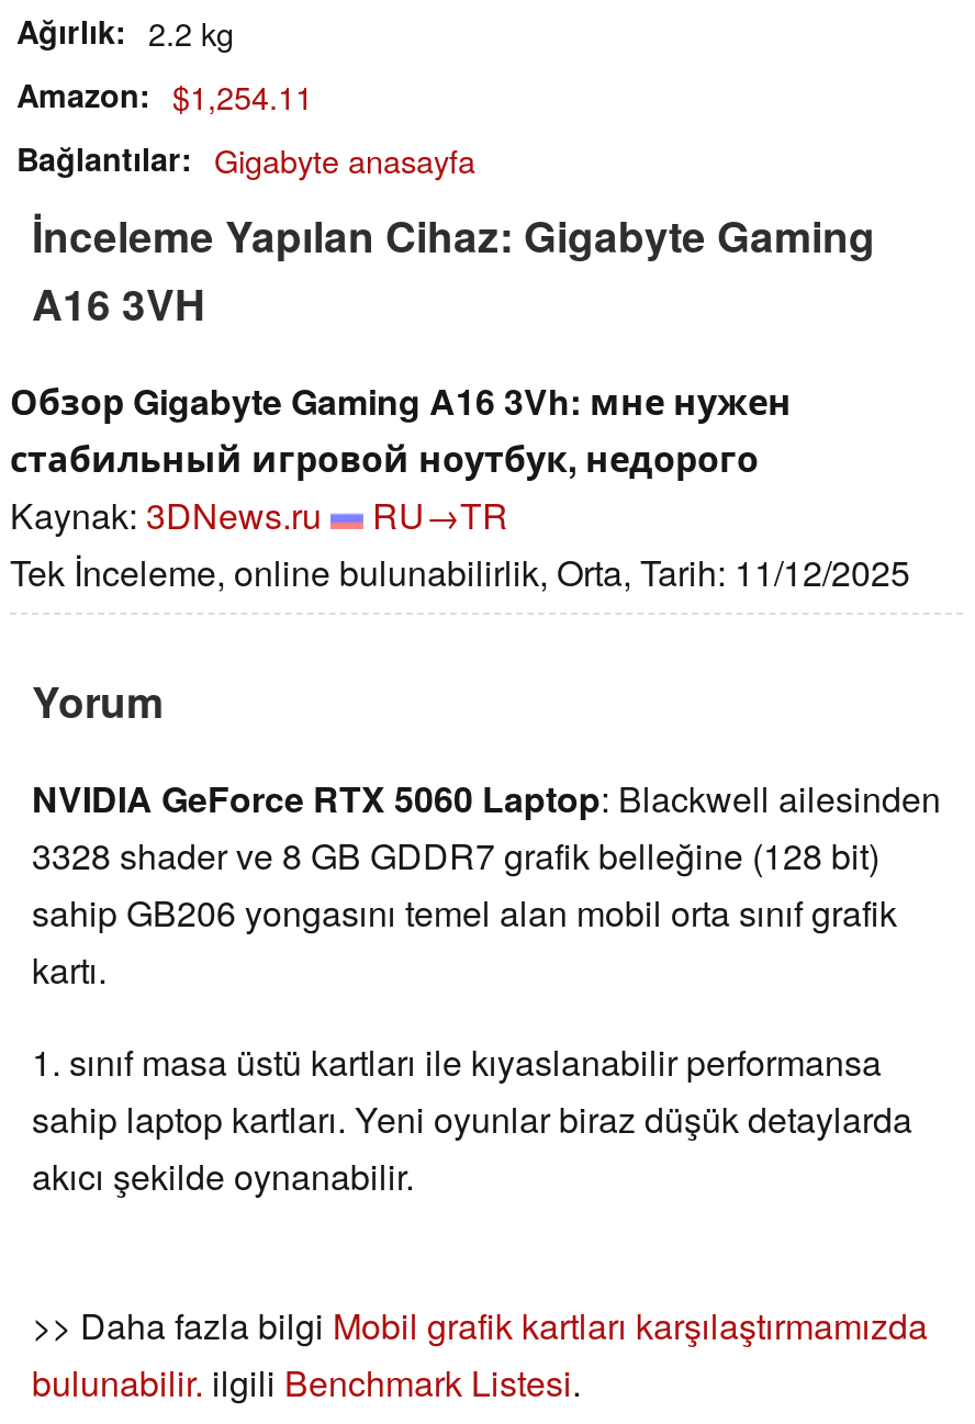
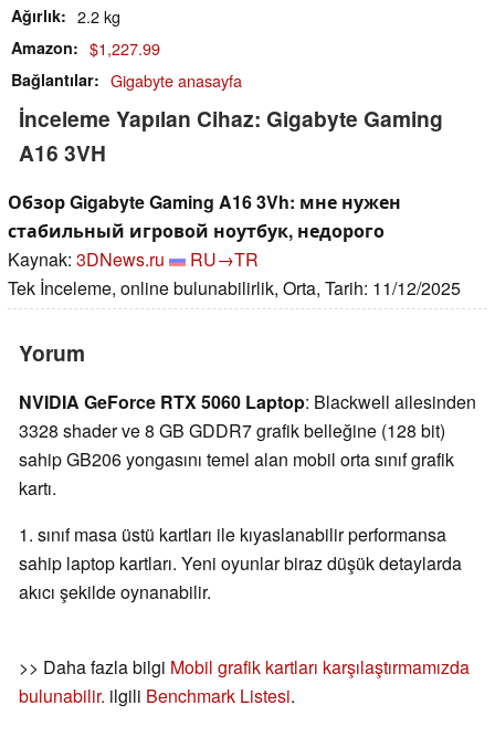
- Amazon $1,254.11
+ Amazon $1,227.99
